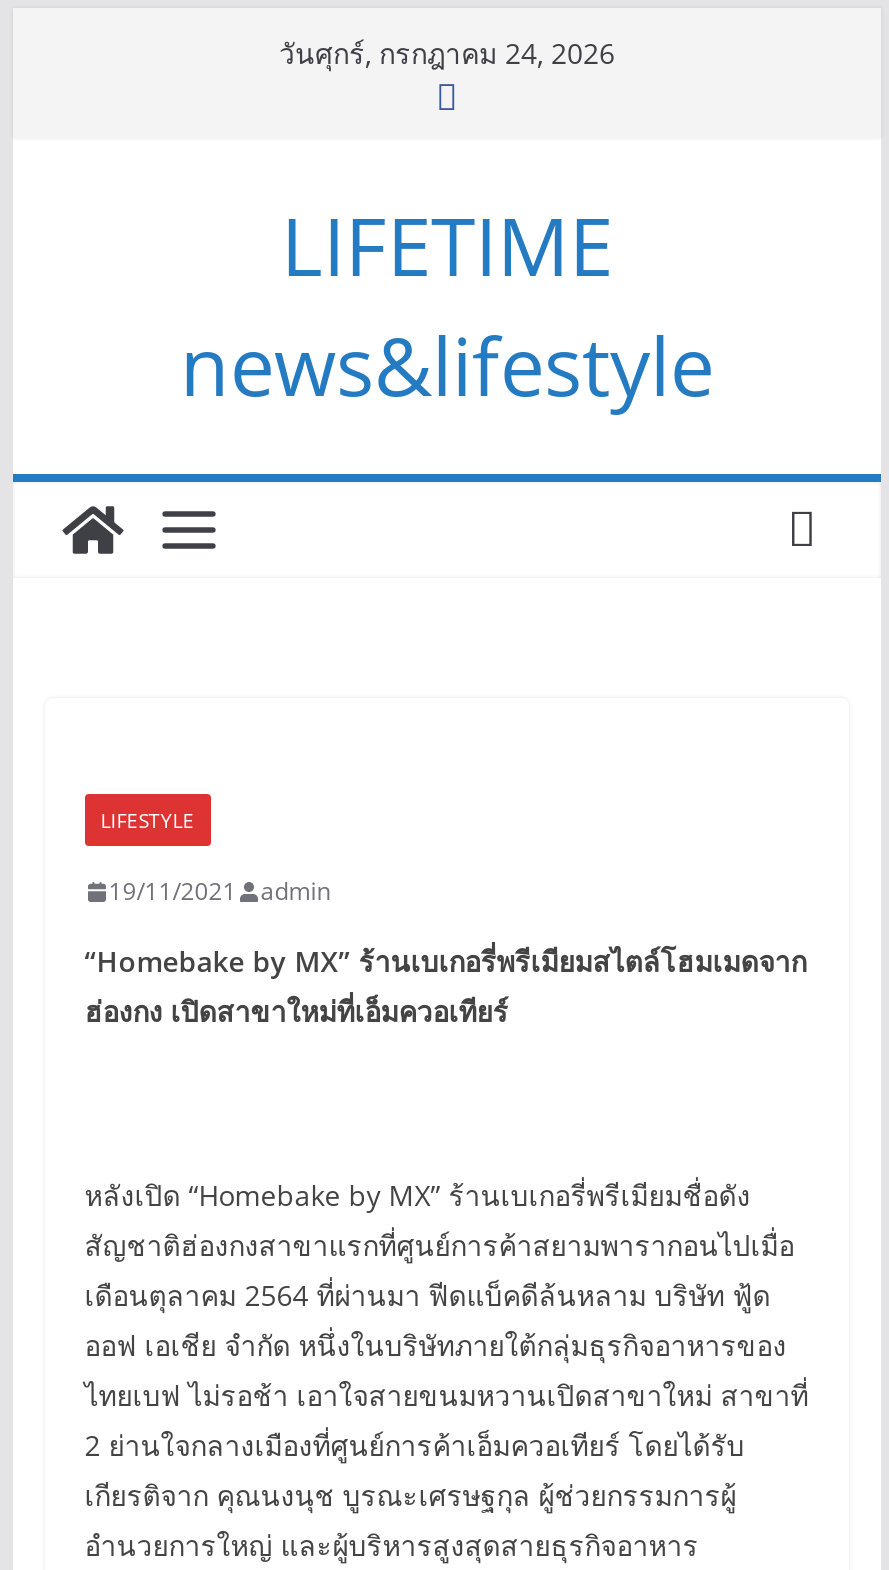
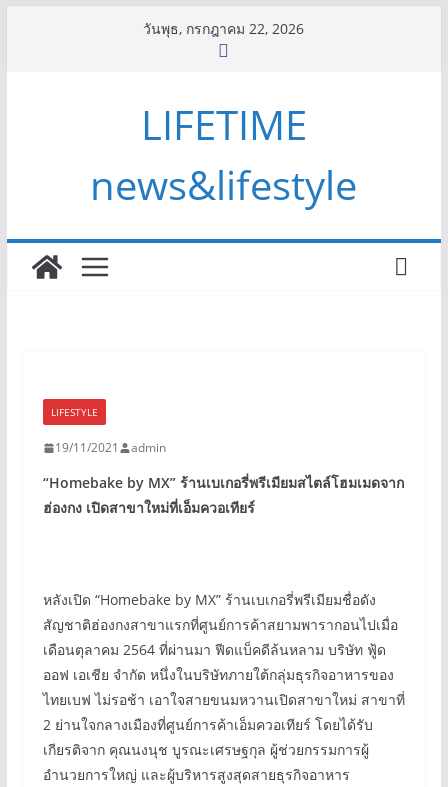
- วันศุกร์, กรกฎาคม 24, 2026
+ วันพุธ, กรกฎาคม 22, 2026
